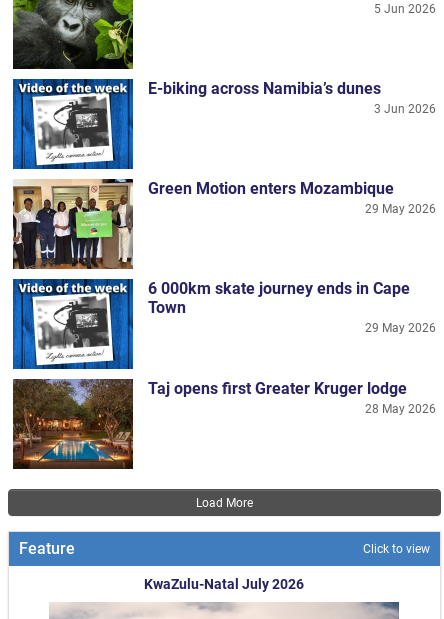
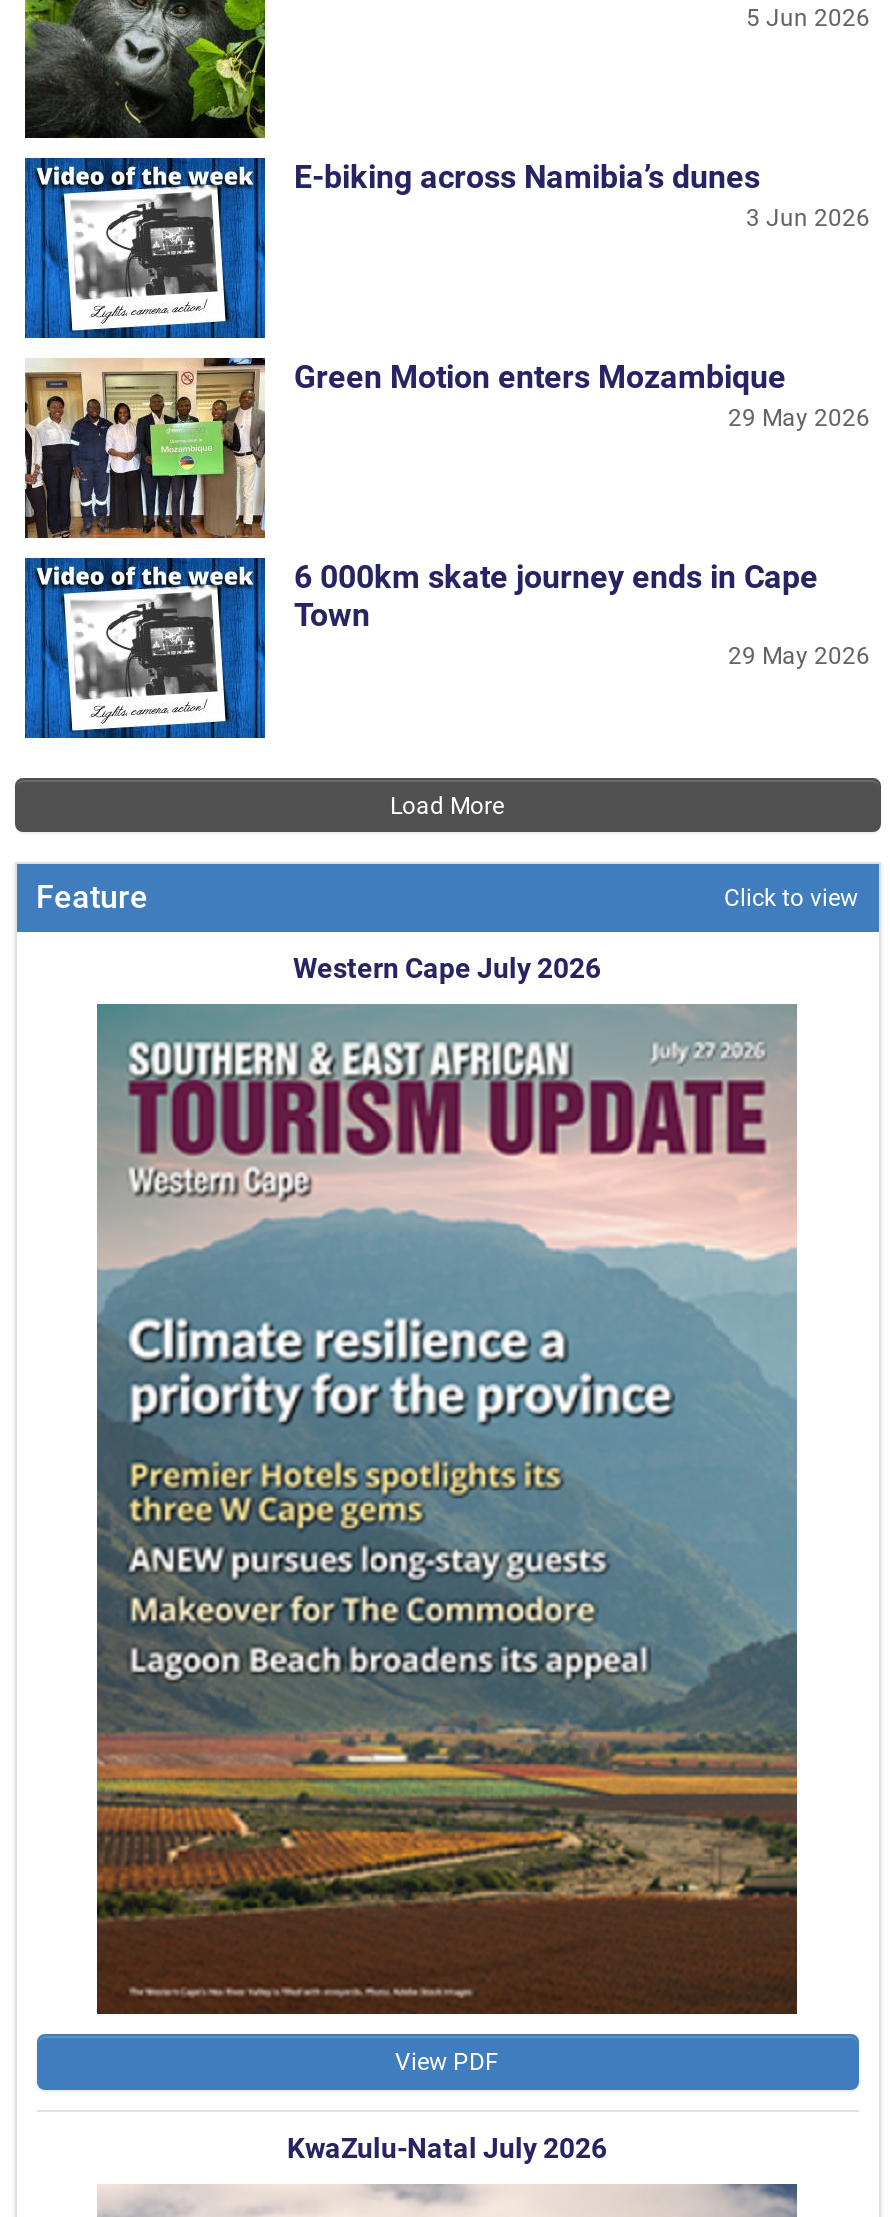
- [image]
- Taj opens first Greater Kruger lodge
- 28 May 2026

moved up: Load More | Feature | Click to view

+ [image]
+ View PDF

+ Western Cape July 2026
